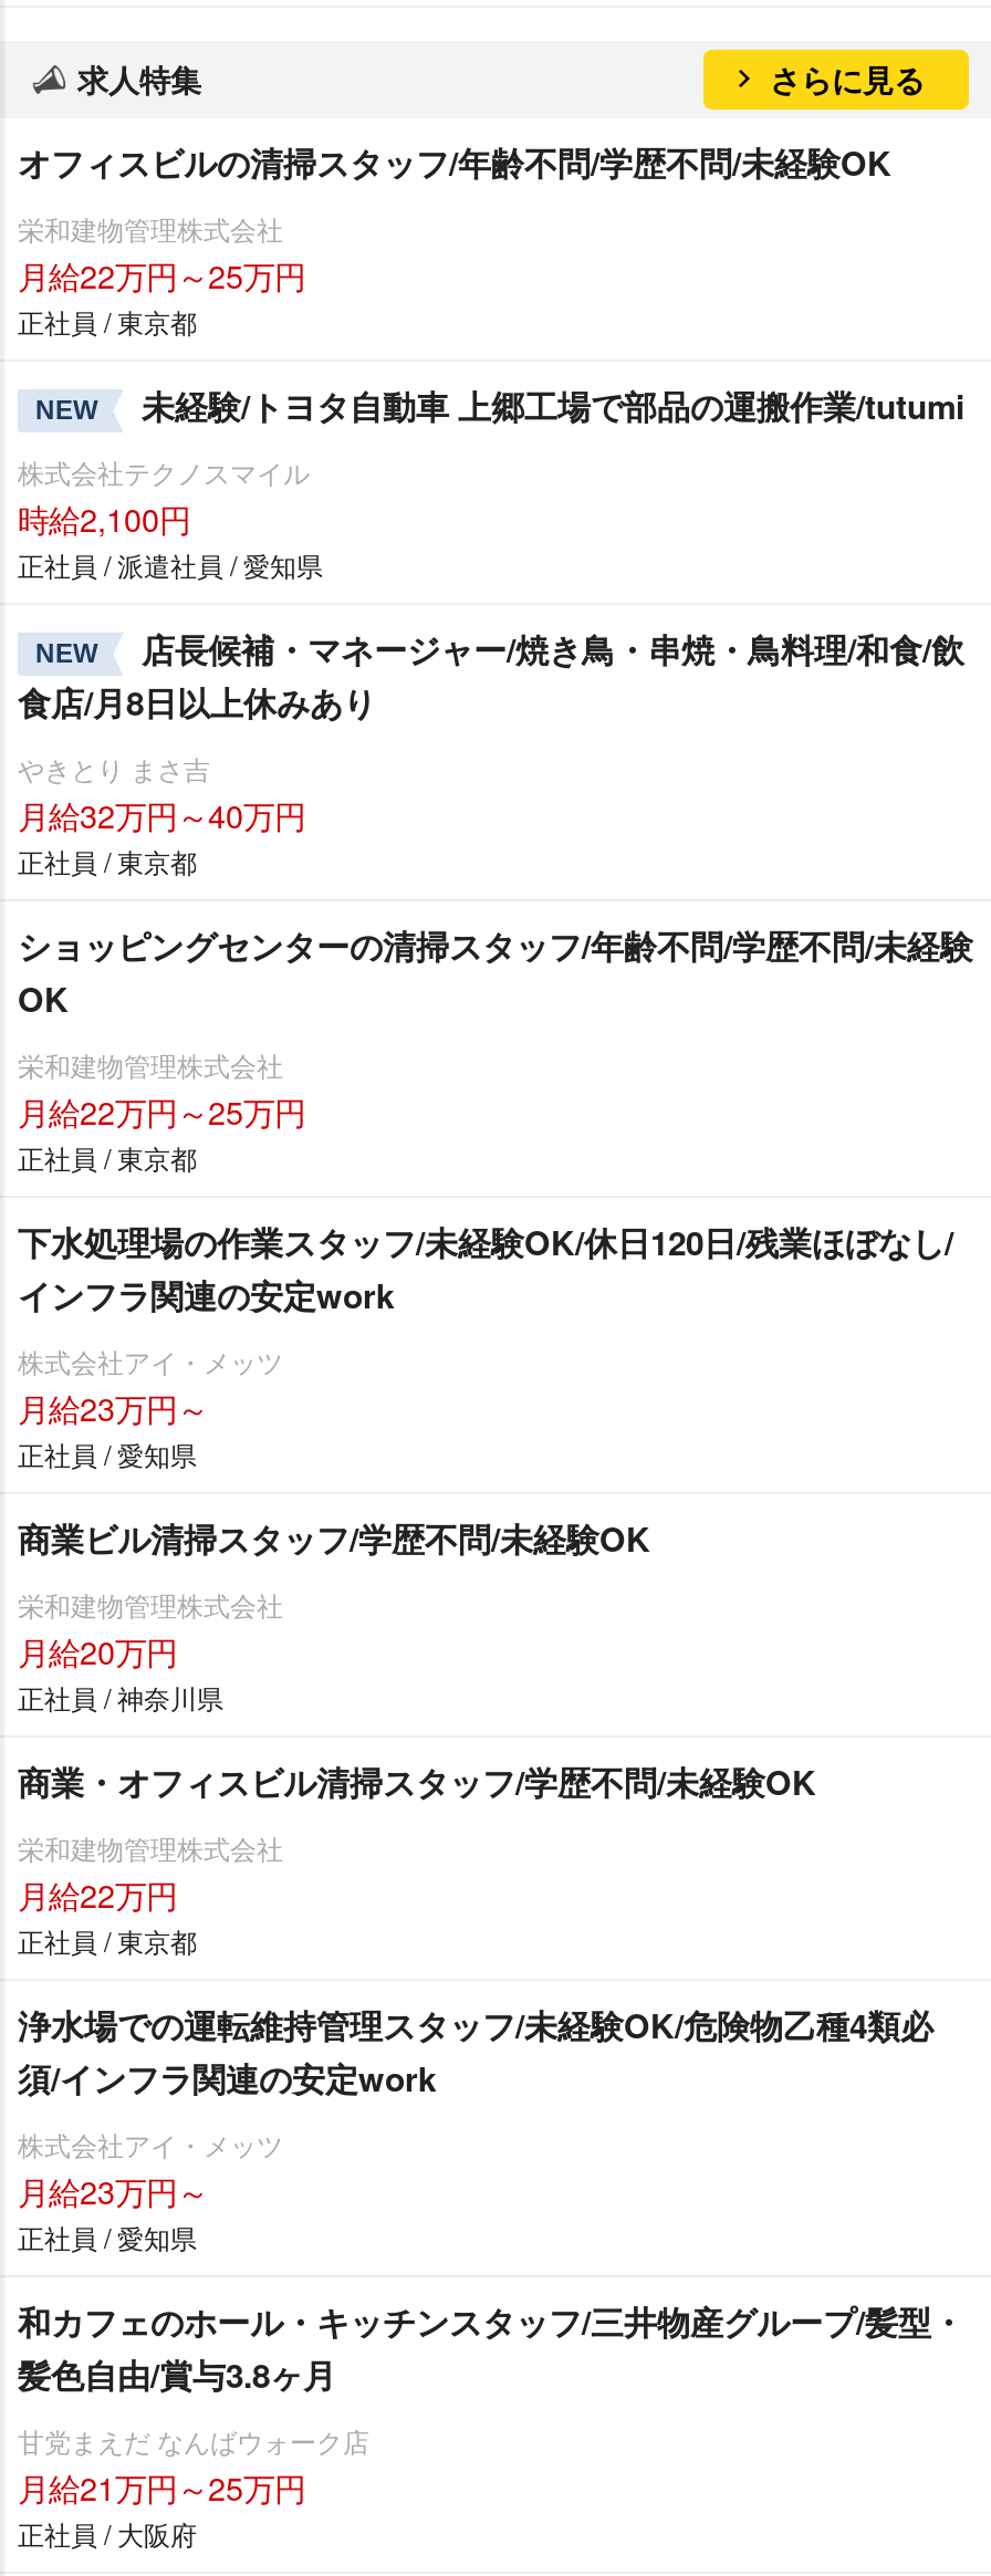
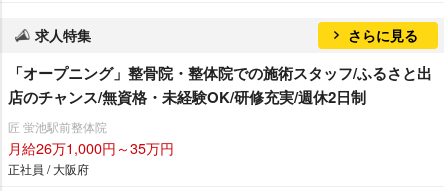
- オフィスビルの清掃スタッフ/年齢不問/学歴不問/未経験OK
- 栄和建物管理株式会社
- 月給22万円～25万円
- 正社員 / 東京都
- NEW
- 未経験/トヨタ自動車 上郷工場で部品の運搬作業/tutumi
- 株式会社テクノスマイル
- 時給2,100円
- 正社員 / 派遣社員 / 愛知県
- NEW
- 店長候補・マネージャー/焼き鳥・串焼・鳥料理/和食/飲
- 食店/月8日以上休みあり
- きとり まさ吉
- 月給32万円～40万円
- 正社員 / 東京都
- ショッピングセンターの清掃スタッフ/年齢不問/学歴不問/未経験
- OK
- 栄和建物管理株式会社
- 月給22万円～25万円
- 正社員 / 東京都
- 下水処理場の作業スタッフ/未経験OK/休日120日/残業ほぼなし/
- インフラ関連の安定work
- 株式会社アイ・メッツ
- 月給23万円～
- 正社員 / 愛知県
- 商業ビル清掃スタッフ/学歴不問/未経験OK
- 栄和建物管理株式会社
- 月給20万円
- 正社員 / 神奈川県
- 商業・オフィスビル清掃スタッフ/学歴不問/未経験OK
- 栄和建物管理株式会社
- 月給22万円
- 正社員 / 東京都
- 浄水場での運転維持管理スタッフ/未経験OK/危険物乙種4類必
- 須/インフラ関連の安定work
- 株式会社アイ・メッツ
- 月給23万円～
- 正社員 / 愛知県
- 和カフェのホール・キッチンスタッフ/三井物産グループ/髪型・
- 髪色自由/賞与3.8ヶ月
- 甘党まえだ なんばウォーク店
- 月給21万円～25万円
+ 「オープニング」整骨院・整体院での施術スタッフ/ふるさと出
+ 店のチャンス/無資格・未経験OK/研修充実/週休2日制
+ 匠 蛍池駅前整体院
+ 月給26万1,000円～35万円
